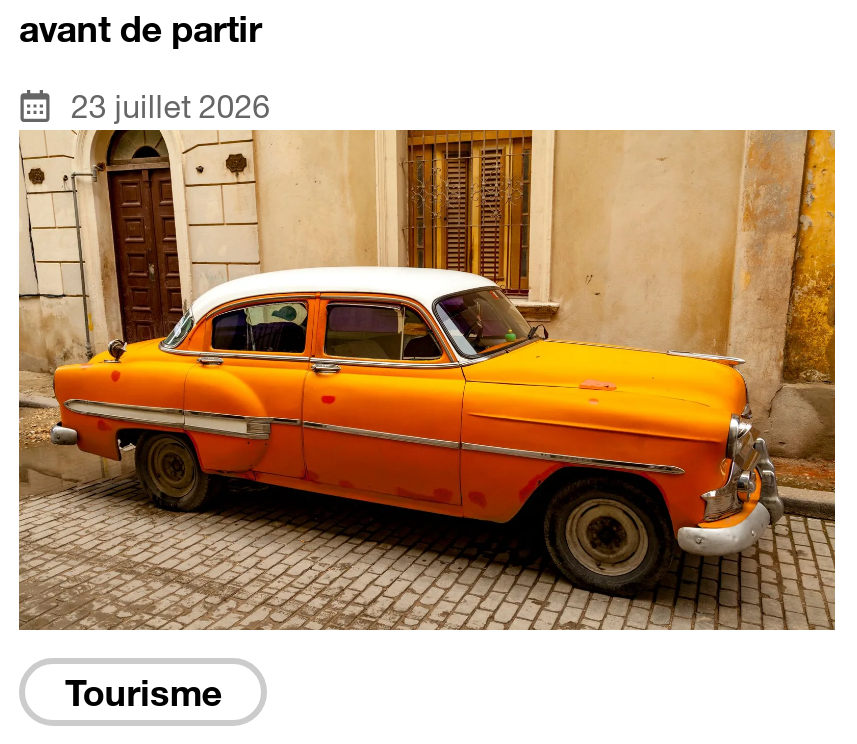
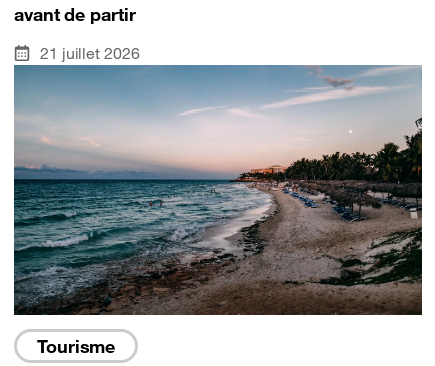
- 23 juillet 2026
+ 21 juillet 2026

- [image]
+ [image]
